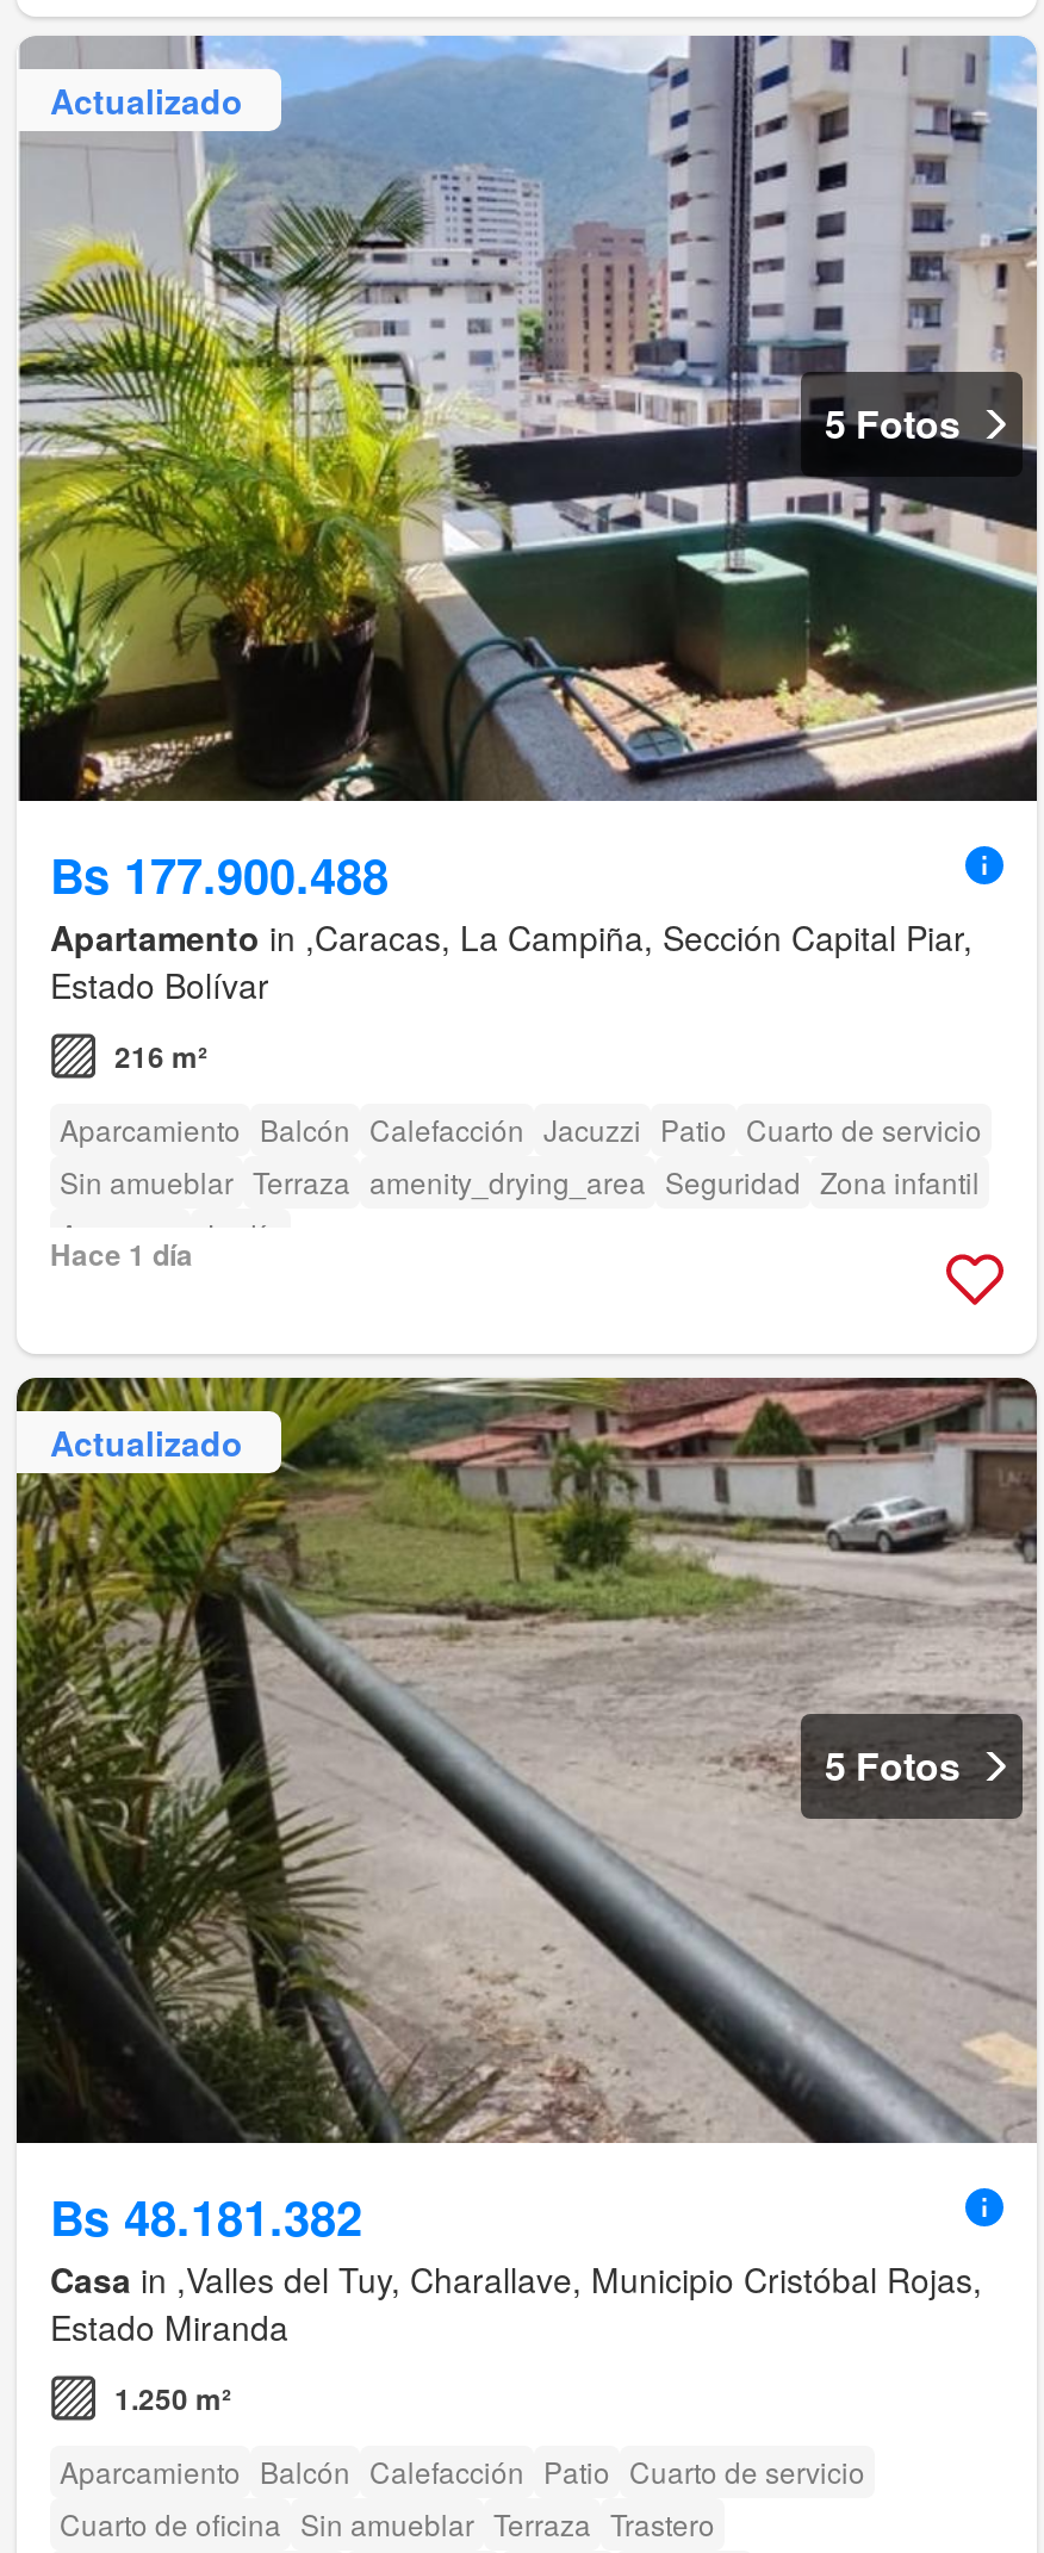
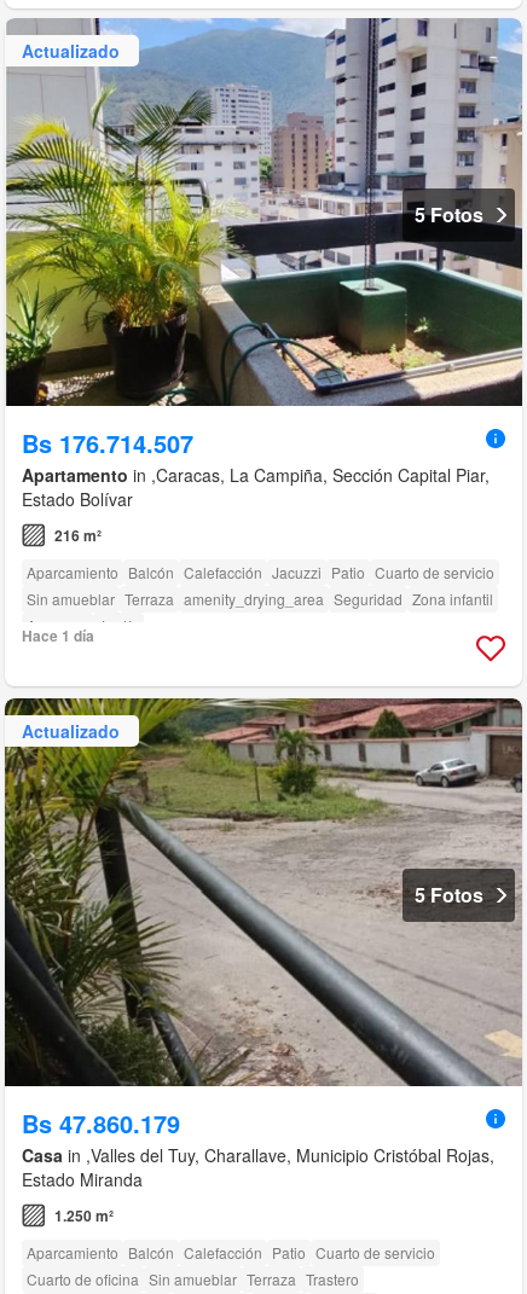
- Bs 177.900.488
+ Bs 176.714.507

- Bs 48.181.382
+ Bs 47.860.179
